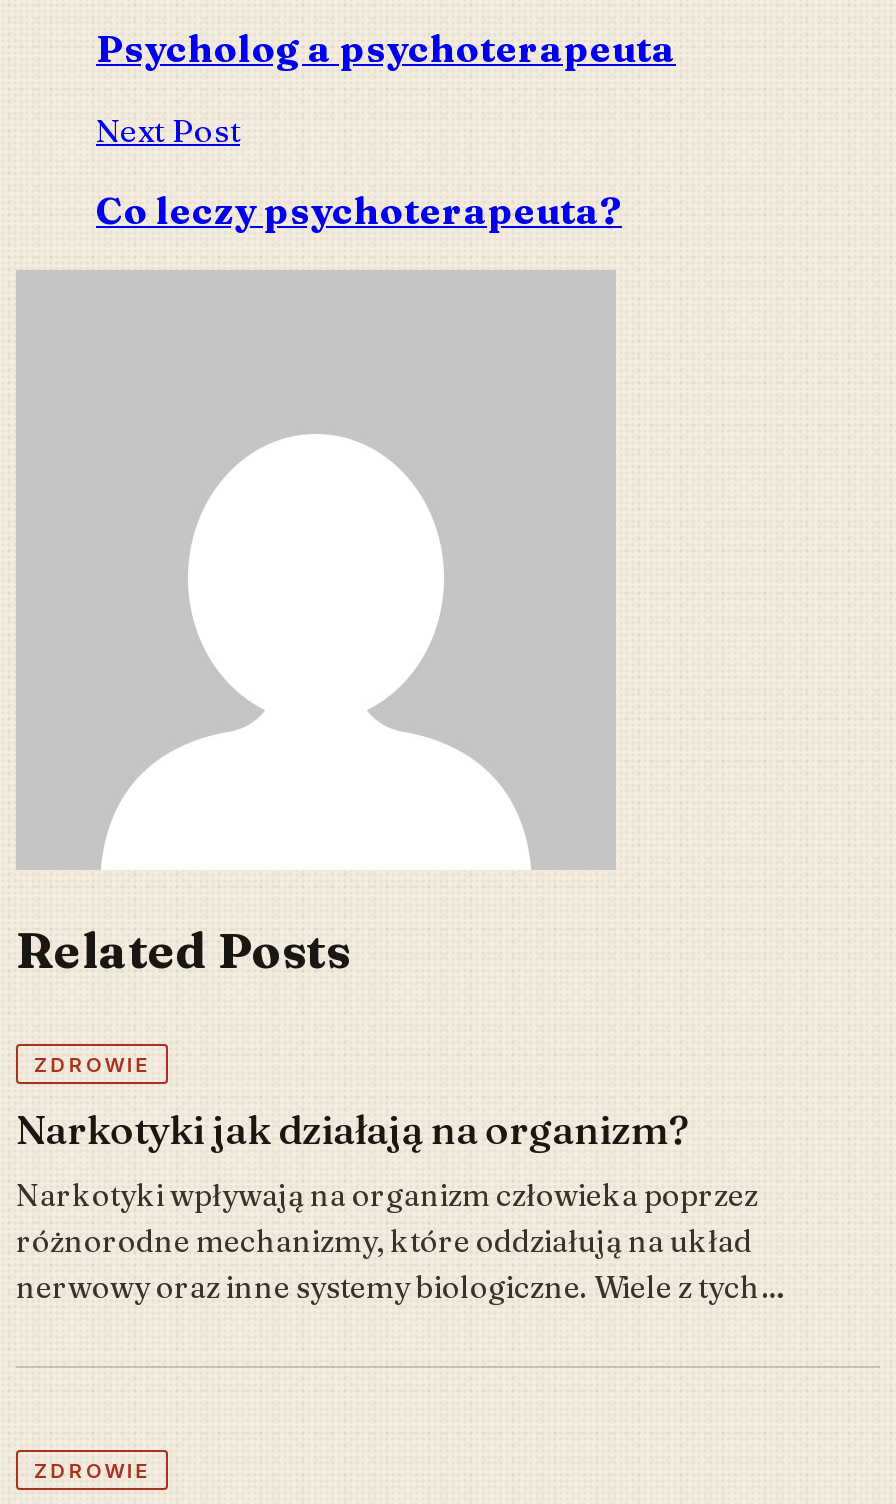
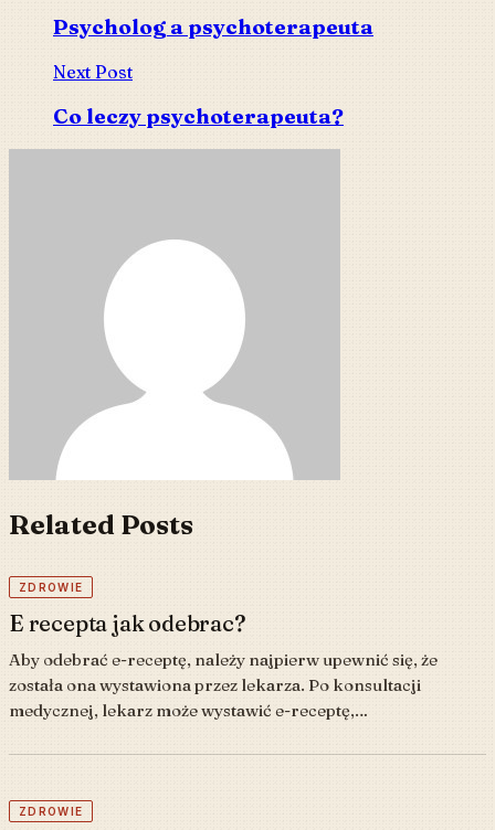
- Narkotyki jak działają na organizm?
- Narkotyki wpływają na organizm człowieka poprzez
- różnorodne mechanizmy, które oddziałują na układ
- nerwowy oraz inne systemy biologiczne. Wiele z tych…
+ E recepta jak odebrac?
+ Aby odebrać e-receptę, należy najpierw upewnić się, że
+ została ona wystawiona przez lekarza. Po konsultacji
+ medycznej, lekarz może wystawić e-receptę,…
